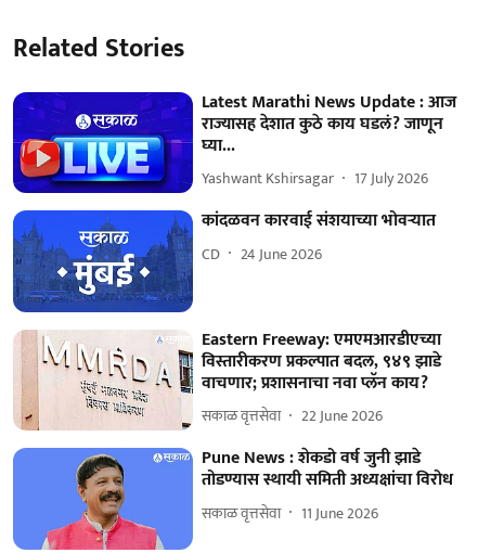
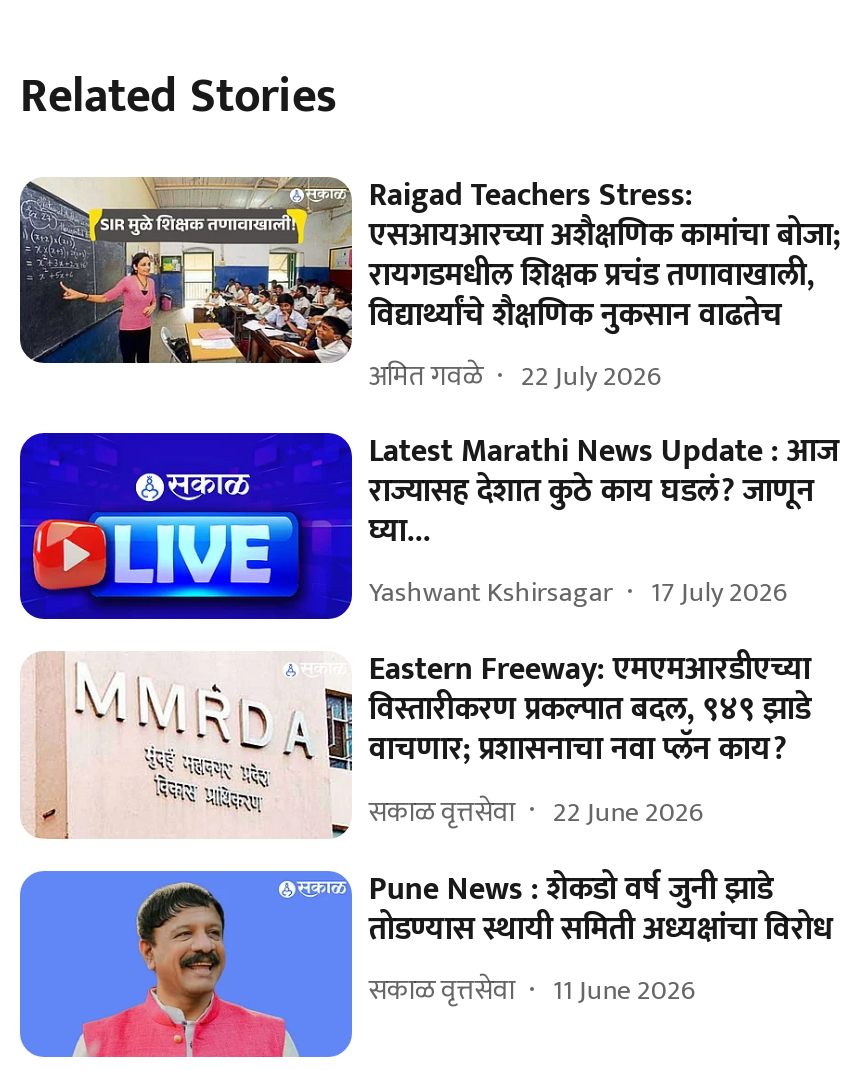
+ [image]
+ Raigad Teachers Stress:
+ एसआयआरच्या अशैक्षणिक कामांचा बोजा;
+ रायगडमधील शिक्षक प्रचंड तणावाखाली,
+ विद्यार्थ्यांचे शैक्षणिक नुकसान वाढतेच
+ अमित गवळे
+ 22 July 2026

moved down: [image] | Latest Marathi News Update : आज | राज्यासह देशात कुठे काय घडलं? जाणून | Yashwant Kshirsagar | 17 July 2026

- [image]
- कांदळवन कारवाई संशयाच्या भोवऱ्यात
- CD
- 24 June 2026
